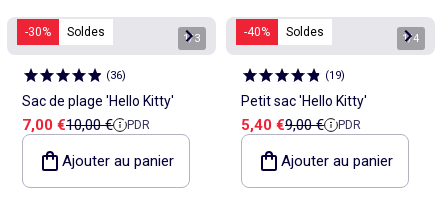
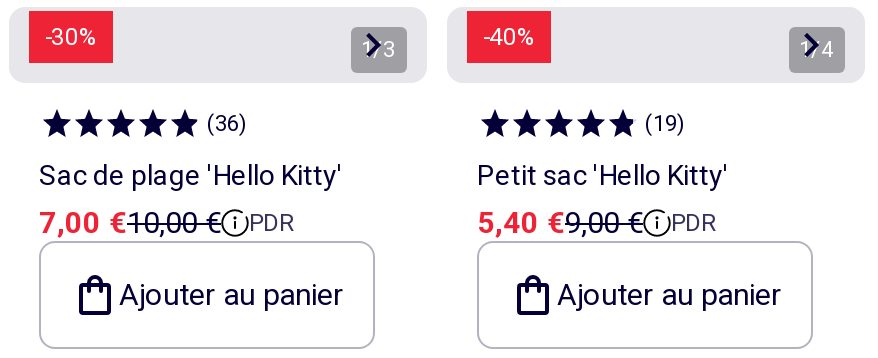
- Soldes

- Soldes
